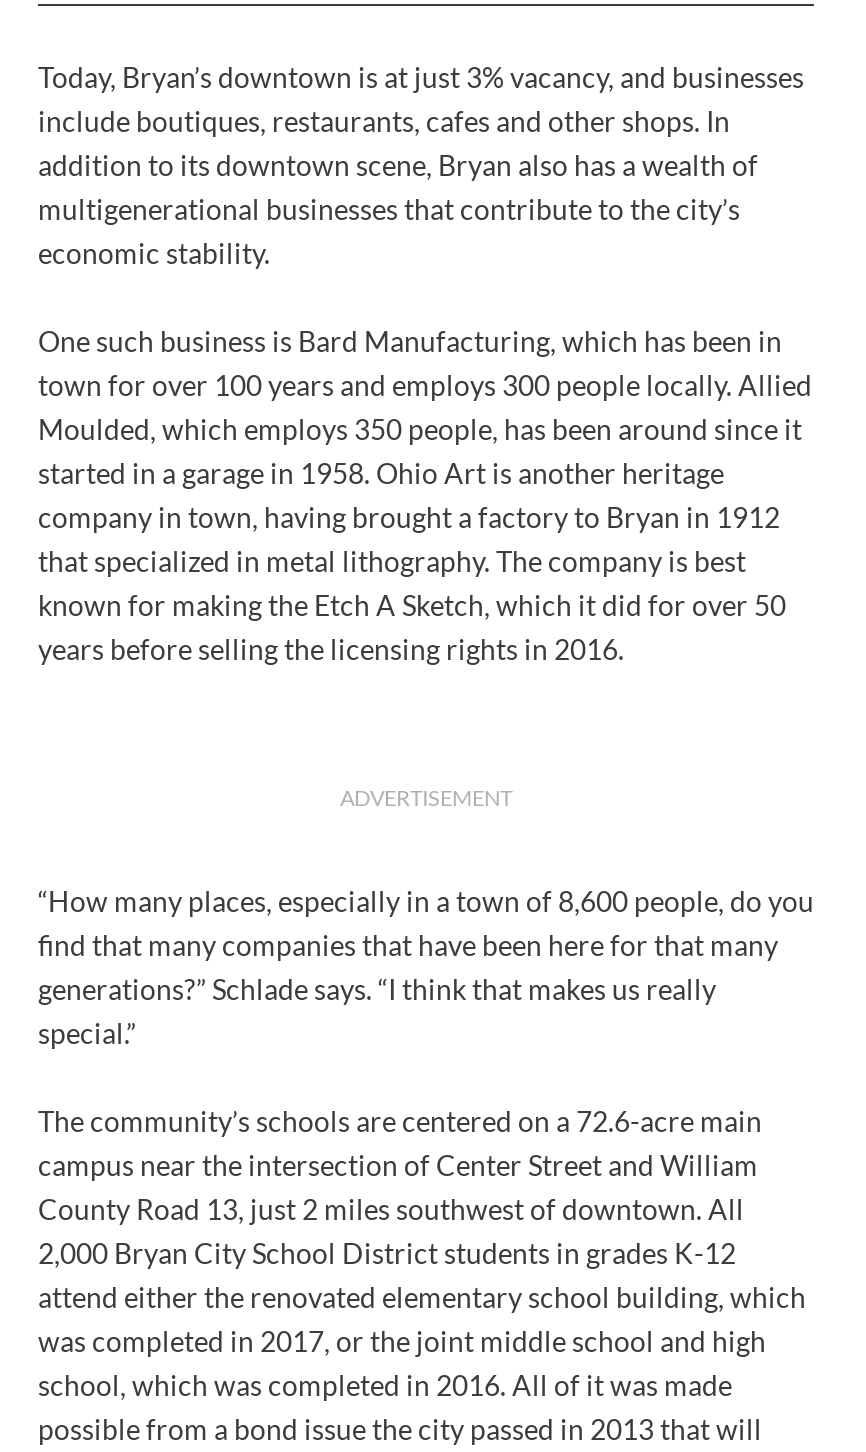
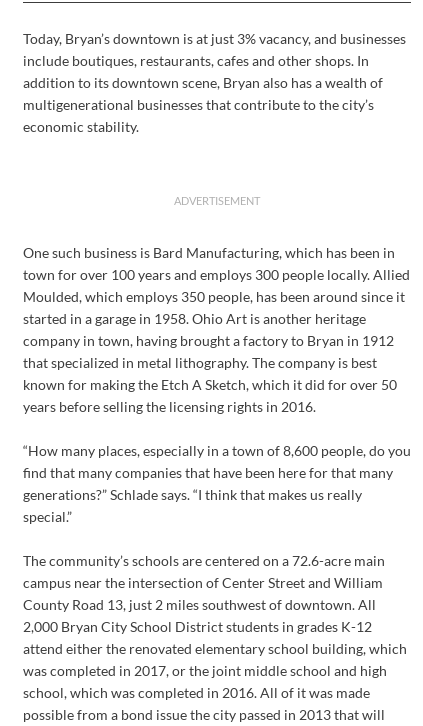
moved down: One such business is Bard Manufacturing, which has been in | town for over 100 years and employs 300 people locally. Allied | Moulded, which employs 350 people, has been around since it | started in a garage in 1958. Ohio Art is another heritage | company in town, having brought a factory to Bryan in 1912 | that specialized in metal lithography. The company is best | known for making the Etch A Sketch, which it did for over 50 | years before selling the licensing rights in 2016.

moved up: ADVERTISEMENT
